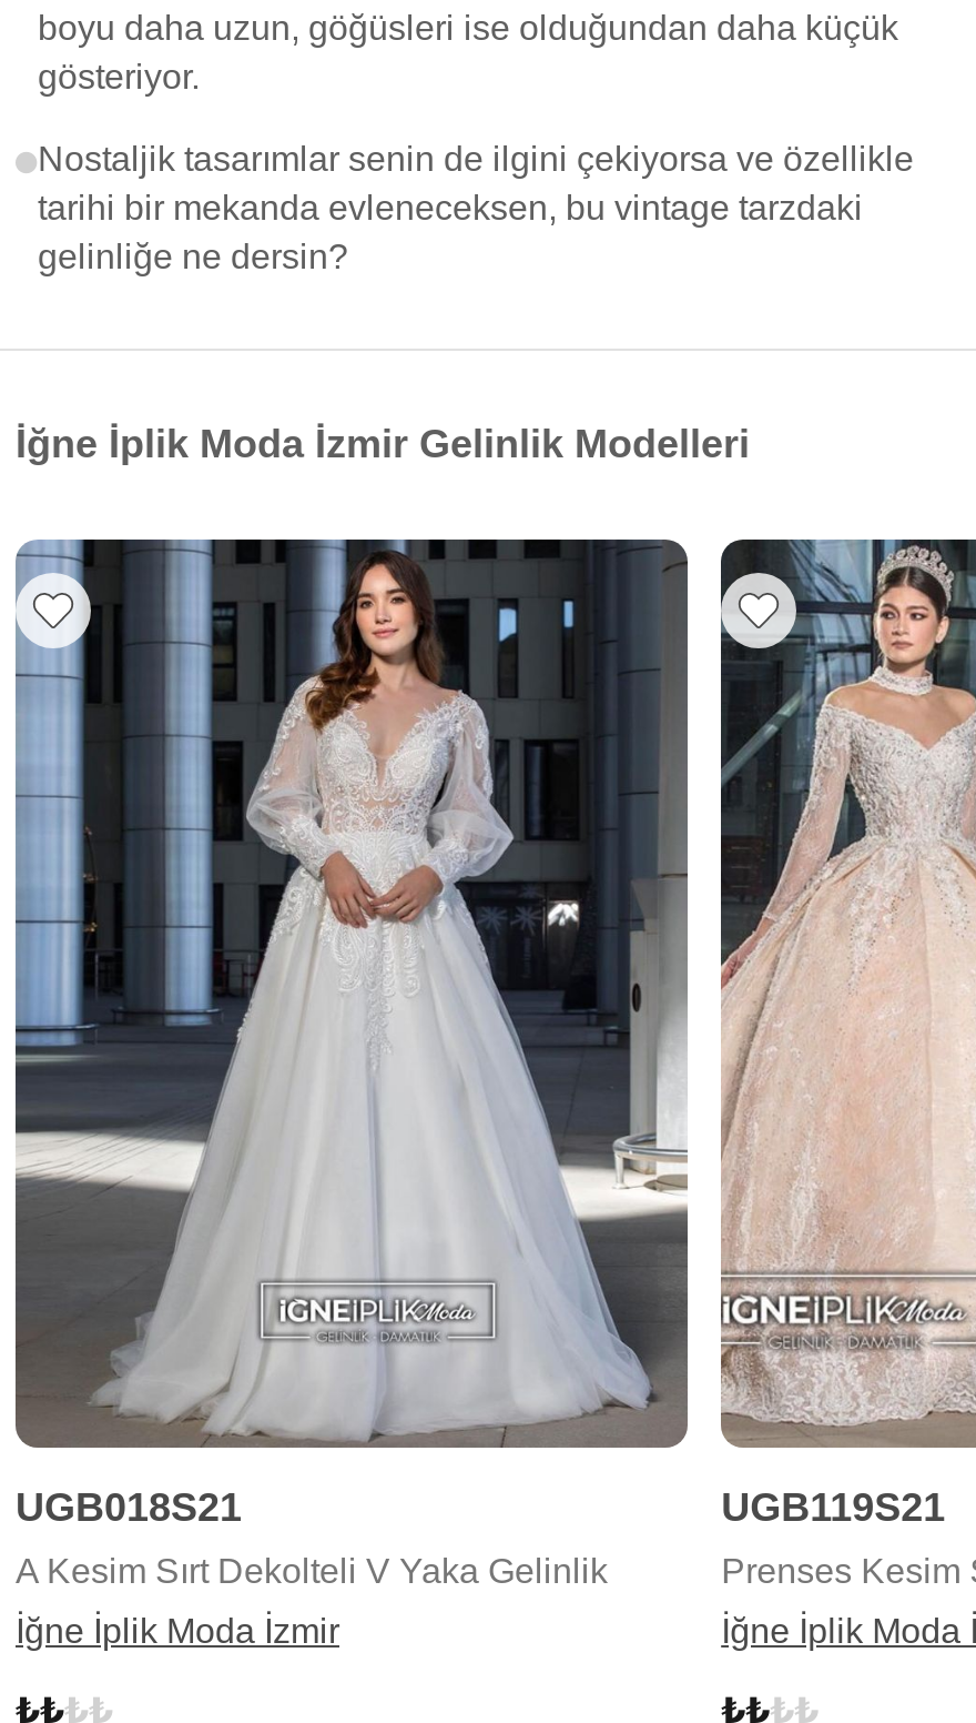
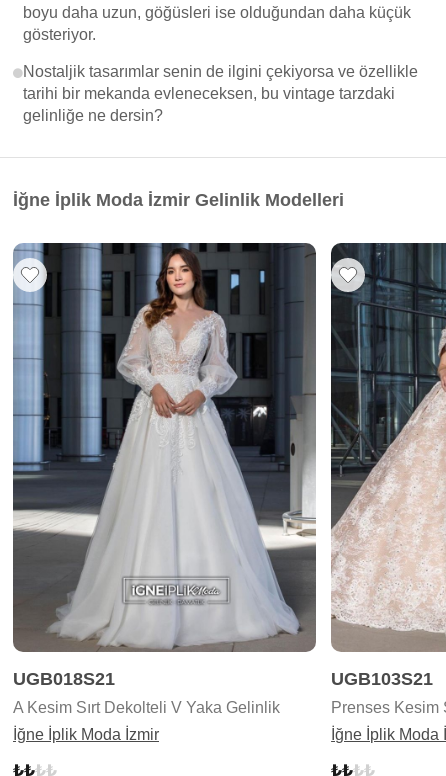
- [image]
- UGB119S21
+ [image]
+ UGB103S21
